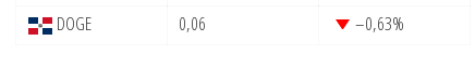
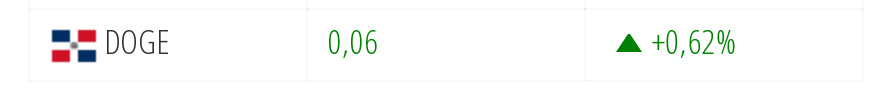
- –0,63%
+ +0,62%
